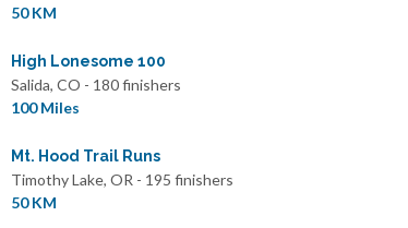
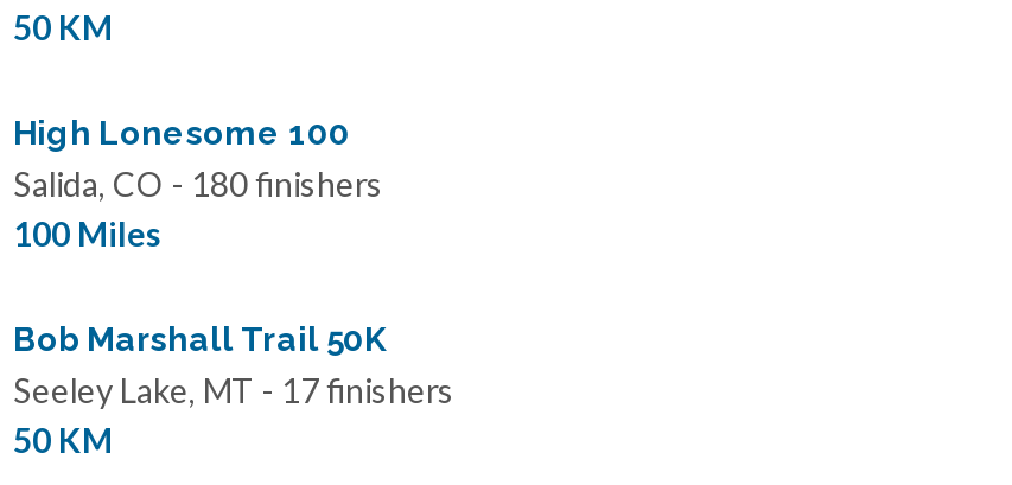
- Mt. Hood Trail Runs
+ Bob Marshall Trail 50K

- Timothy Lake, OR - 195 finishers
+ Seeley Lake, MT - 17 finishers
